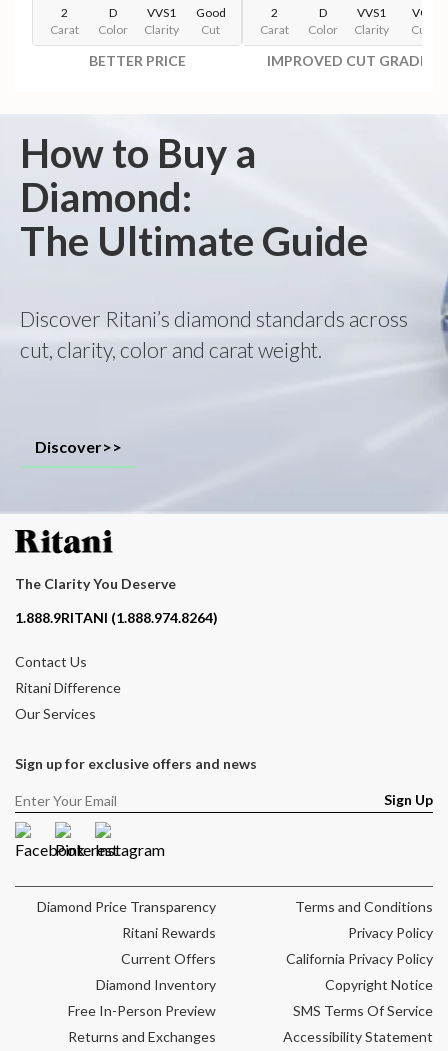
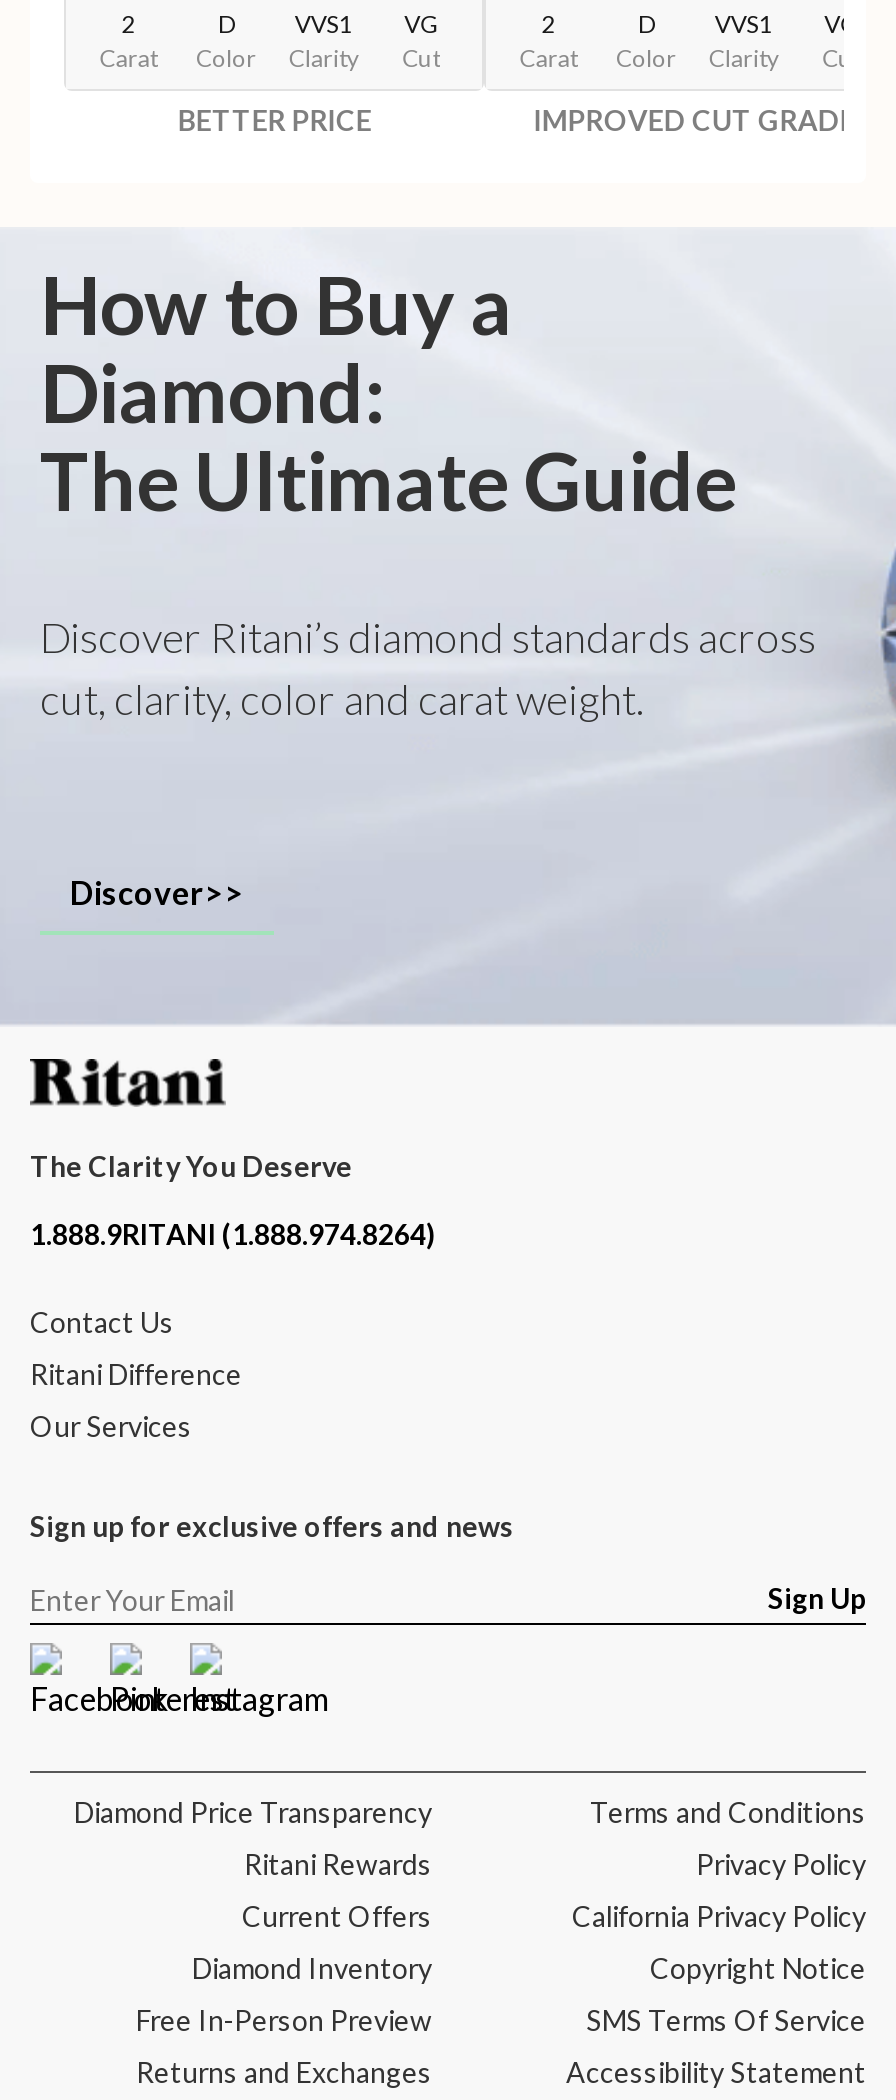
- Good
+ VG
